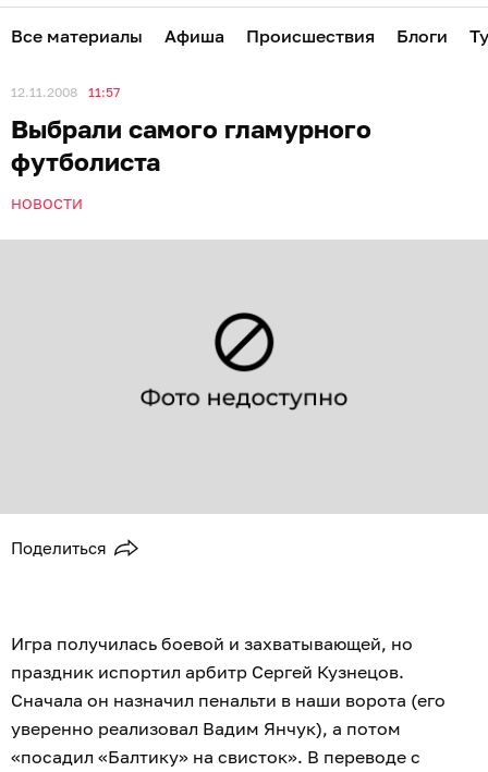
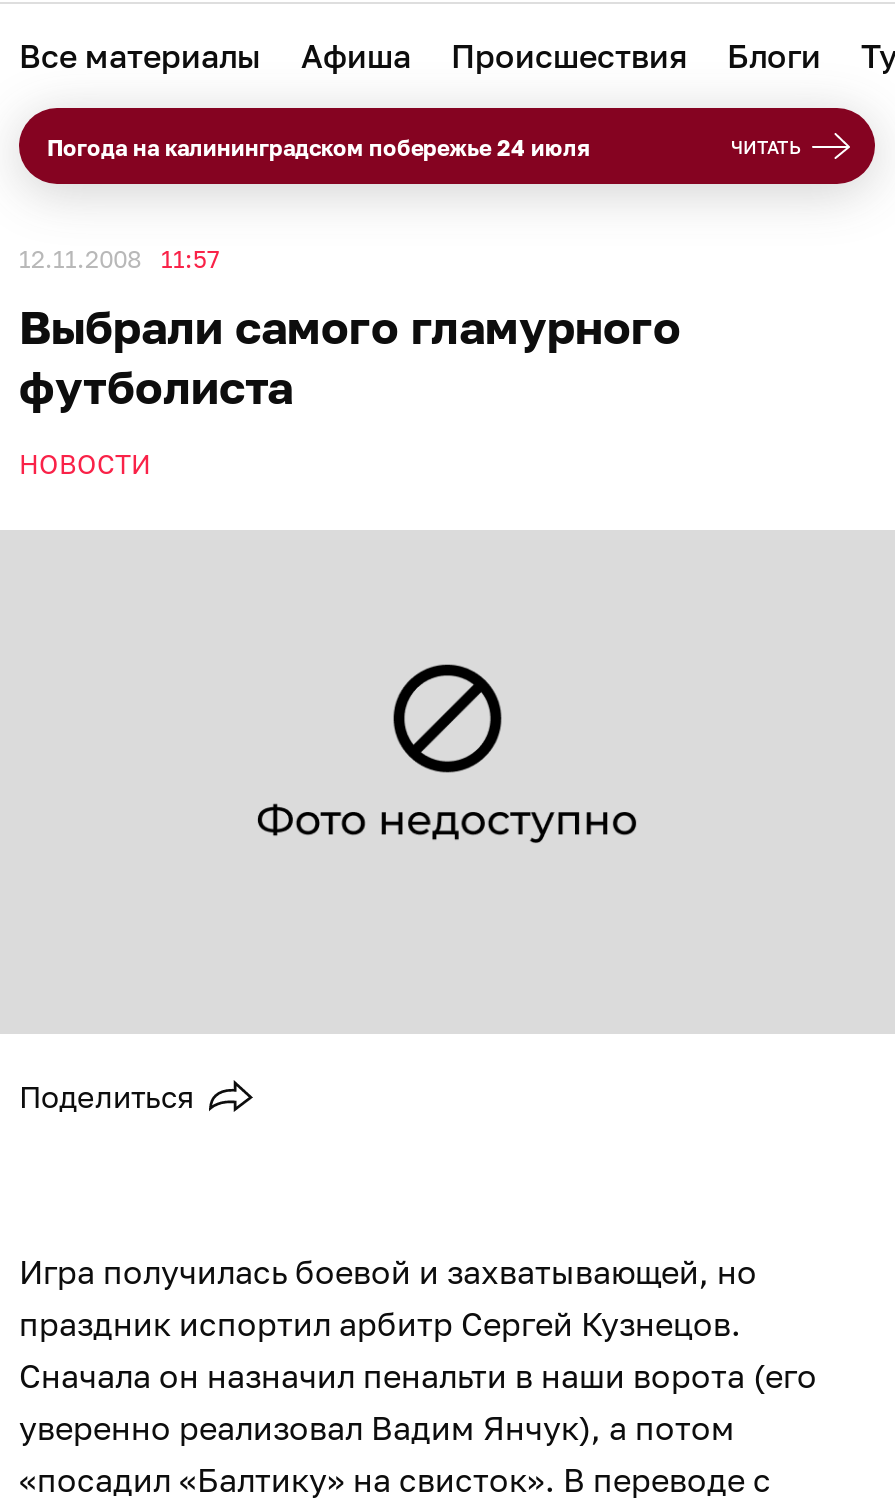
+ Погода на калининградском побережье 24 июля
+ ЧИТАТЬ
